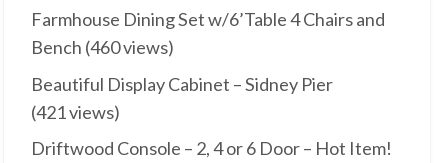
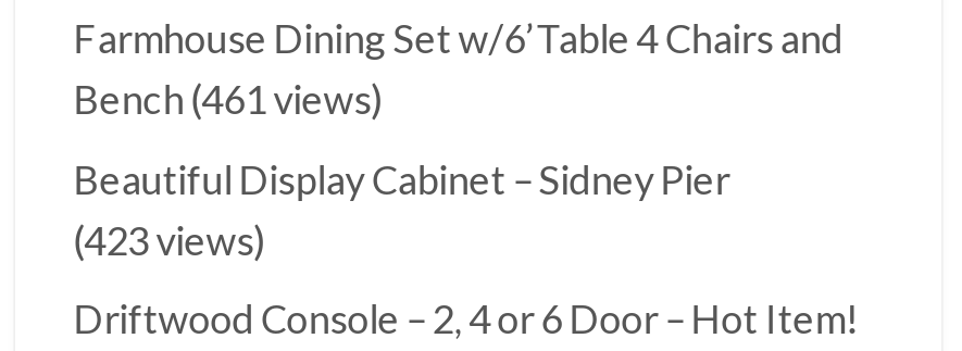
- Bench (460 views)
+ Bench (461 views)

- (421 views)
+ (423 views)
